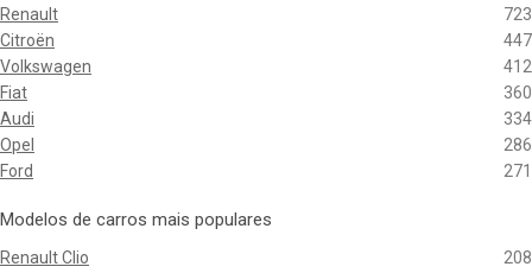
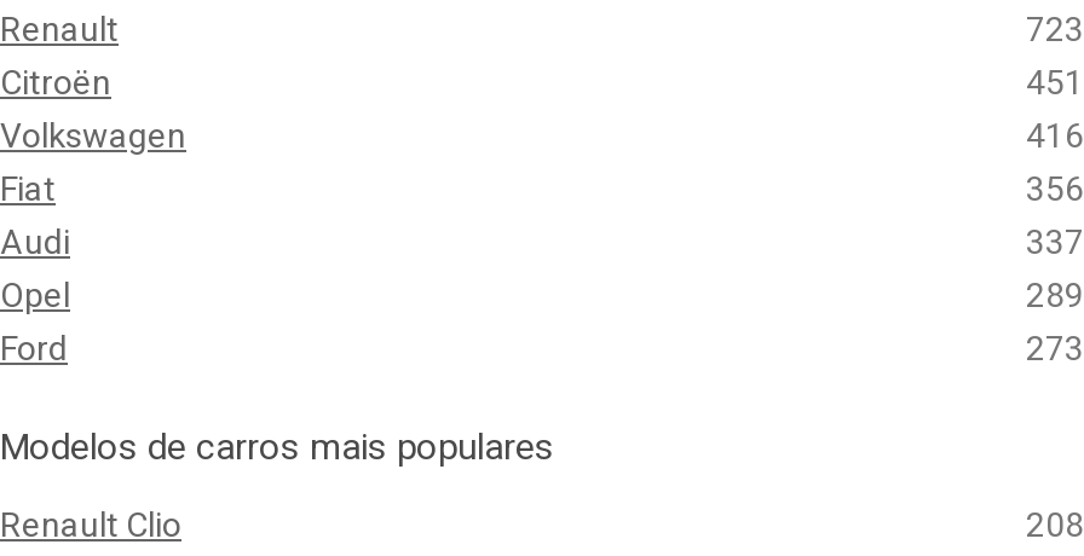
- 447
+ 451

- 412
+ 416

- 360
+ 356

- 334
+ 337

- 286
+ 289

- 271
+ 273
